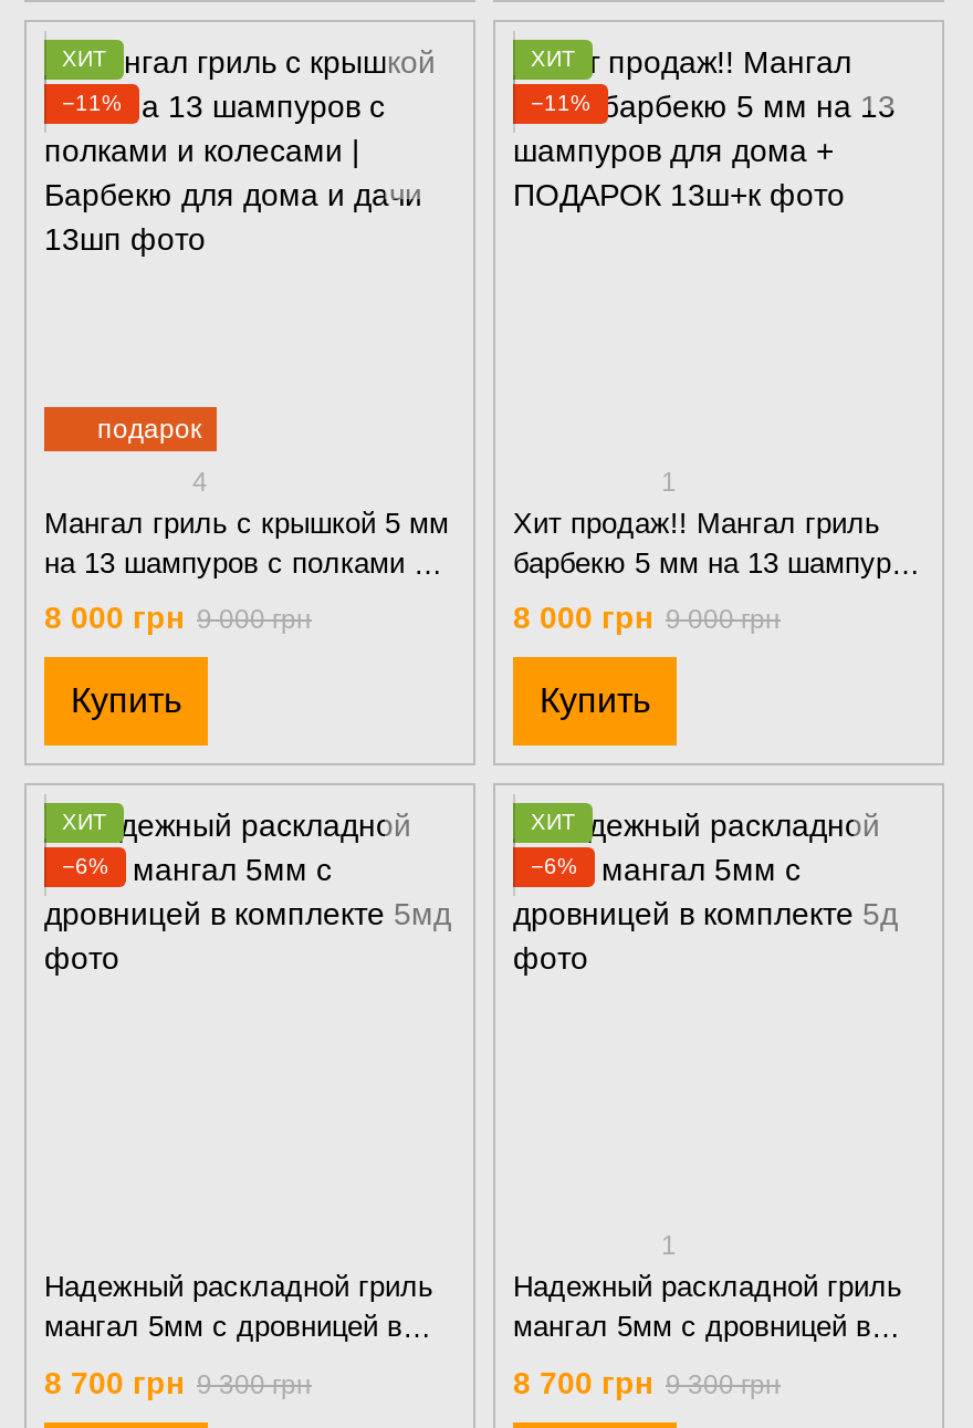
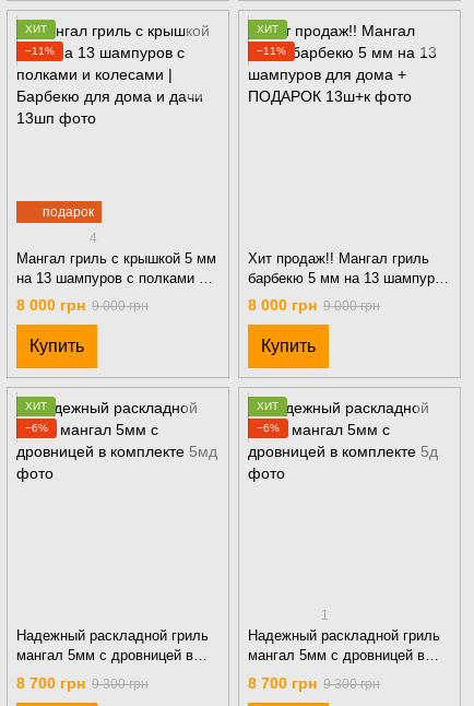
- 1
